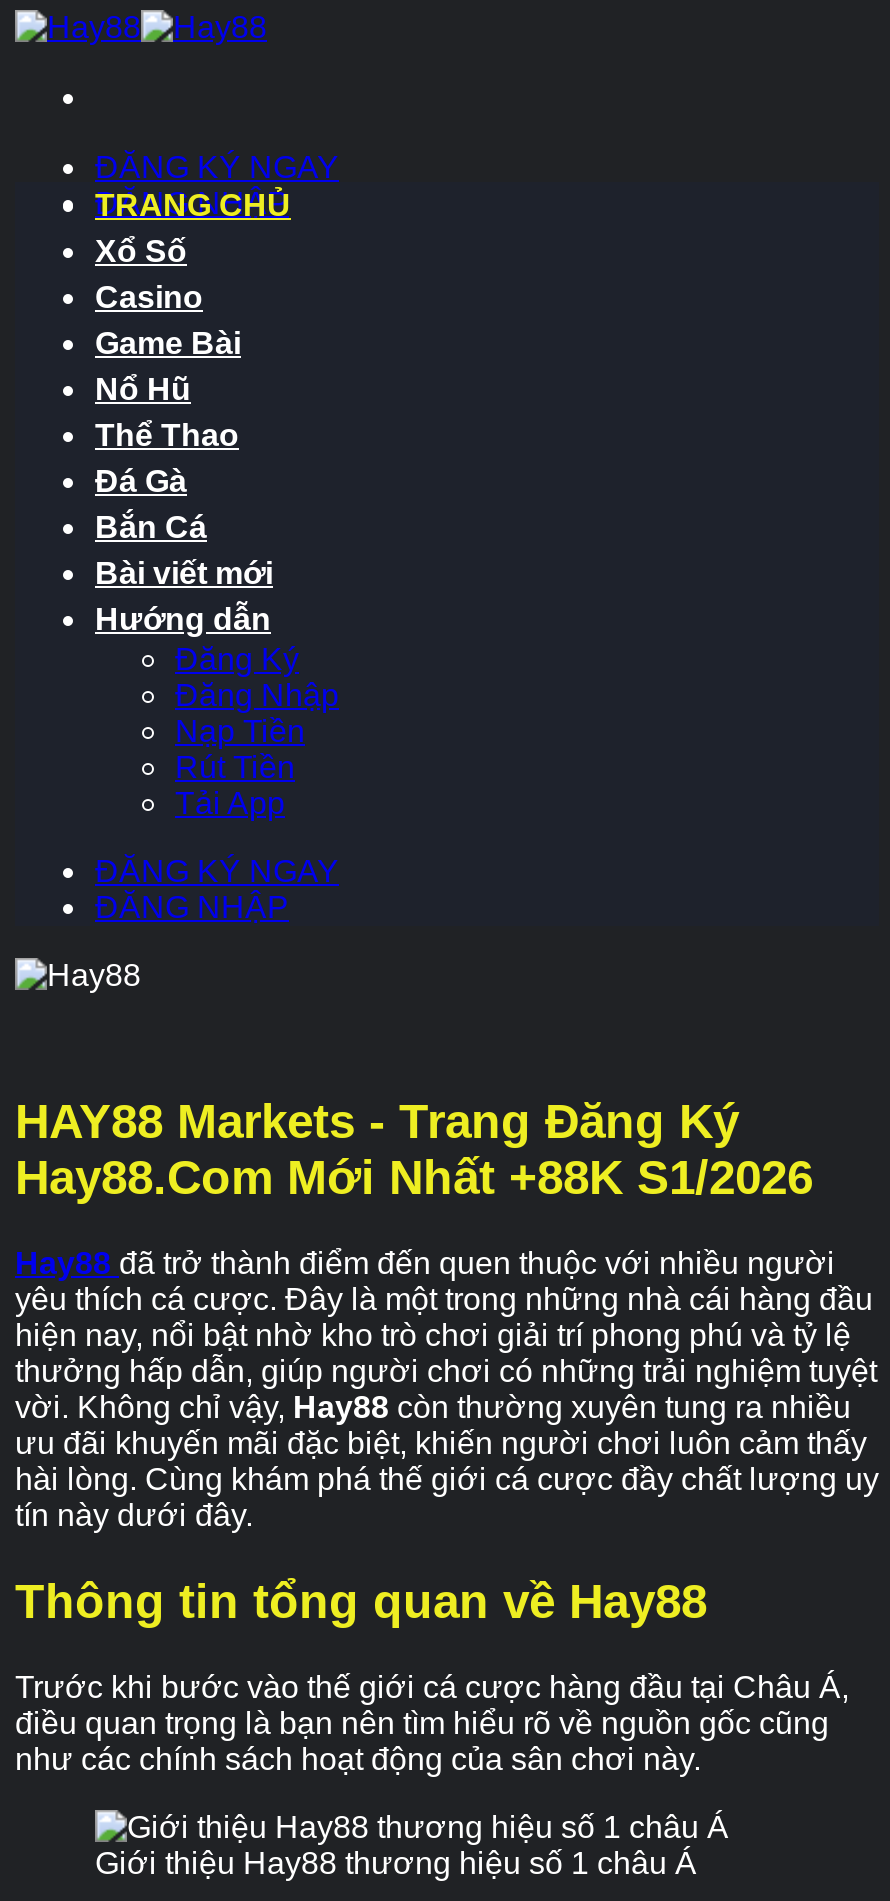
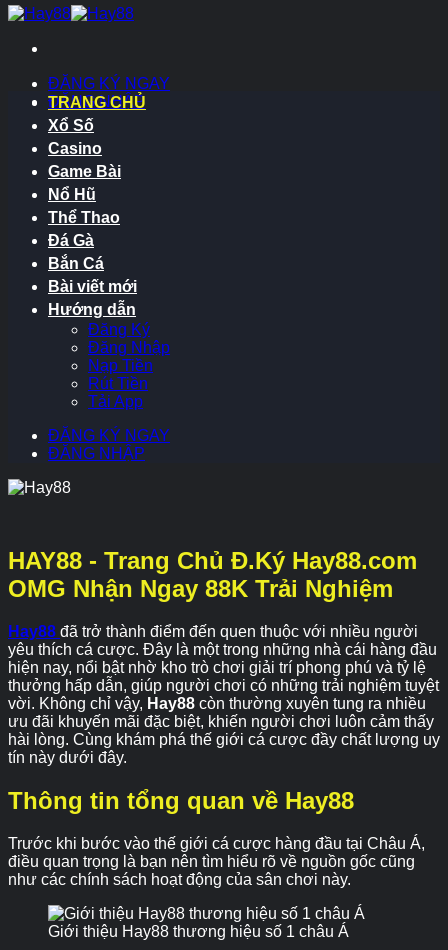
- HAY88 Markets - Trang Đăng Ký
- Hay88.Com Mới Nhất +88K S1/2026
+ HAY88 - Trang Chủ Đ.Ký Hay88.com
+ OMG Nhận Ngay 88K Trải Nghiệm
